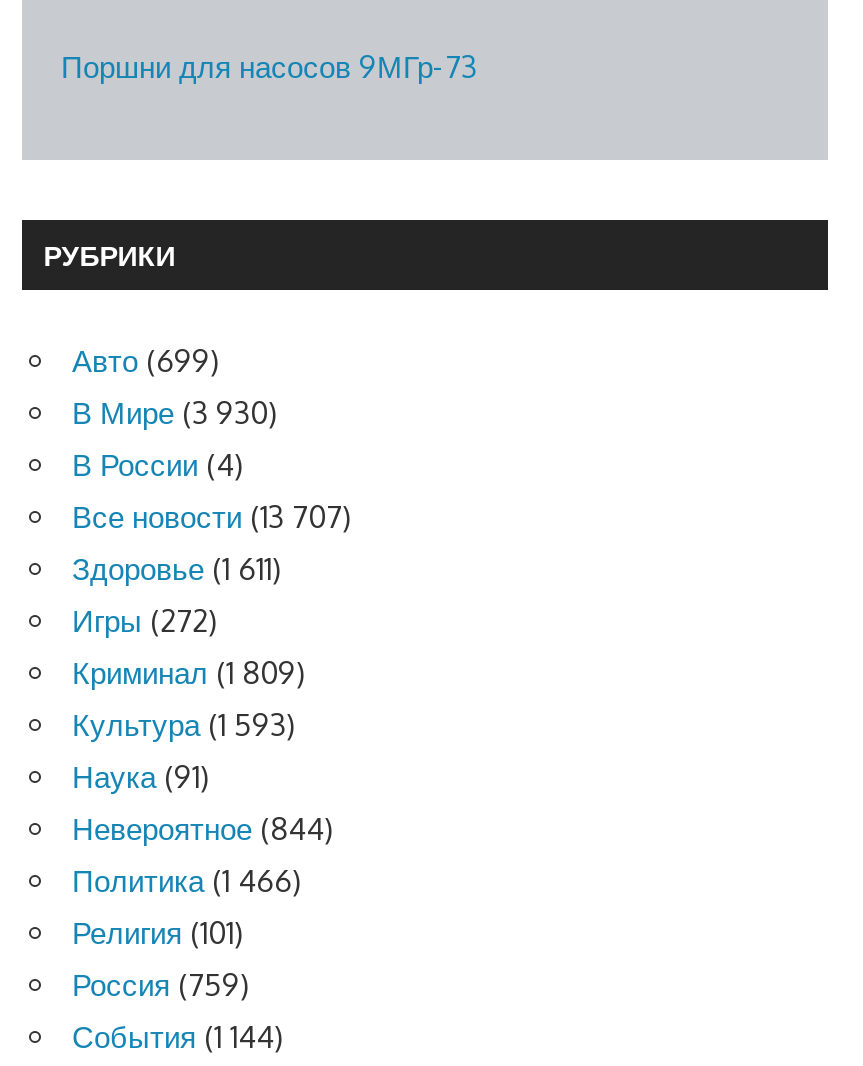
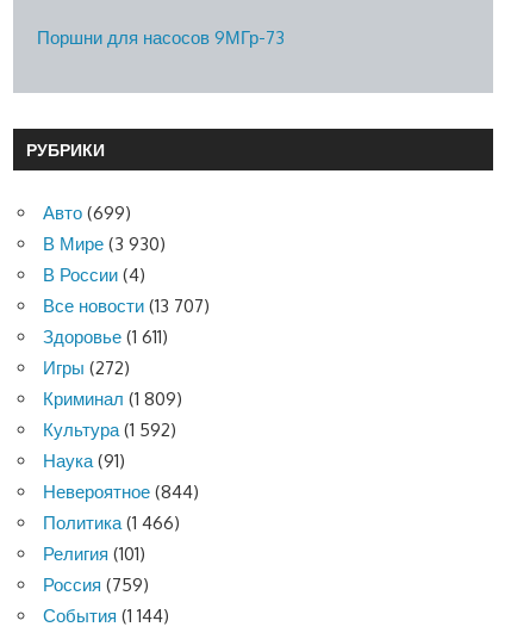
- Культура (1 593)
+ Культура (1 592)
